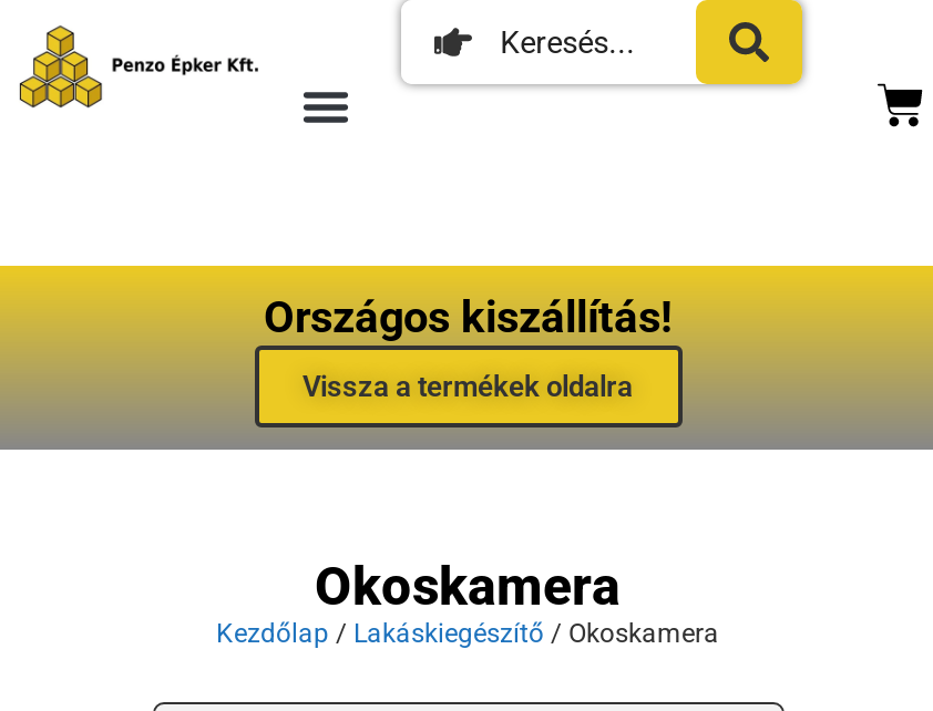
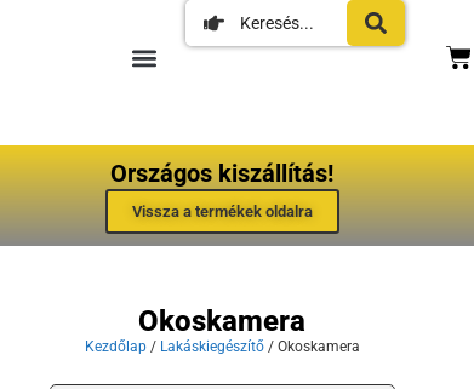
- [image]
